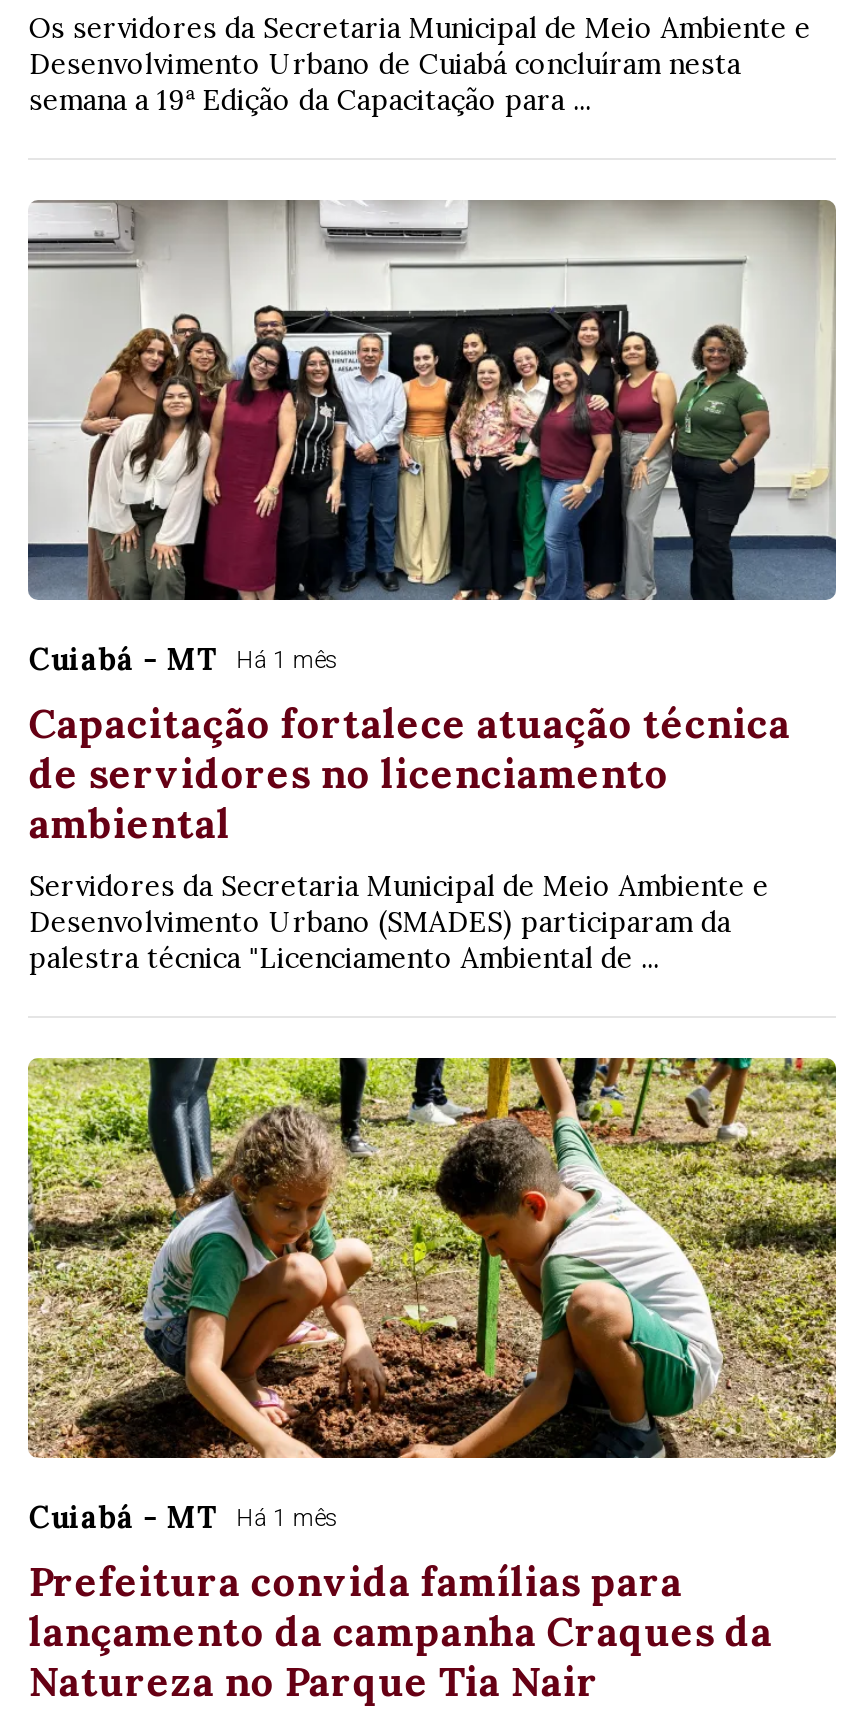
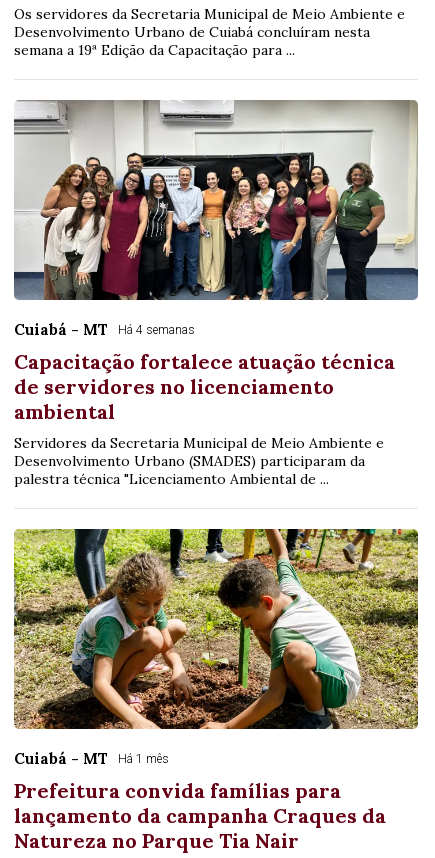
- Cuiabá - MT Há 1 mês
+ Cuiabá - MT Há 4 semanas
